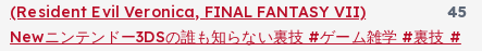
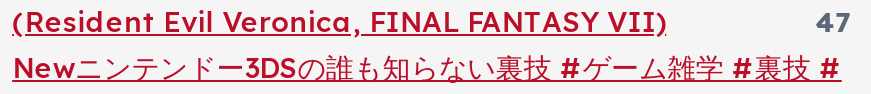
- 45
+ 47
